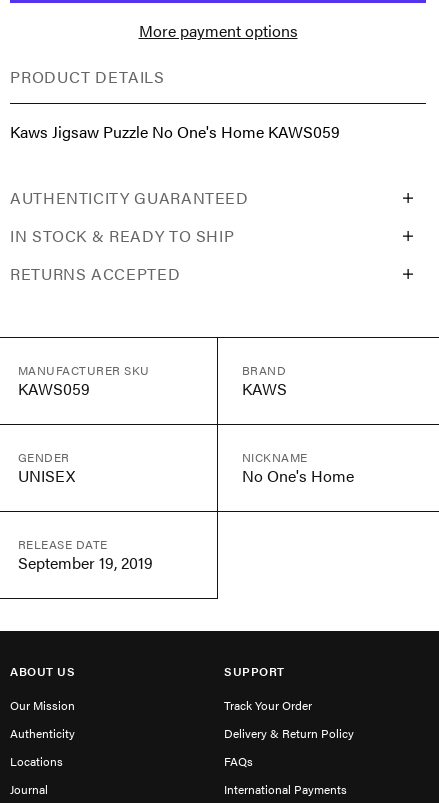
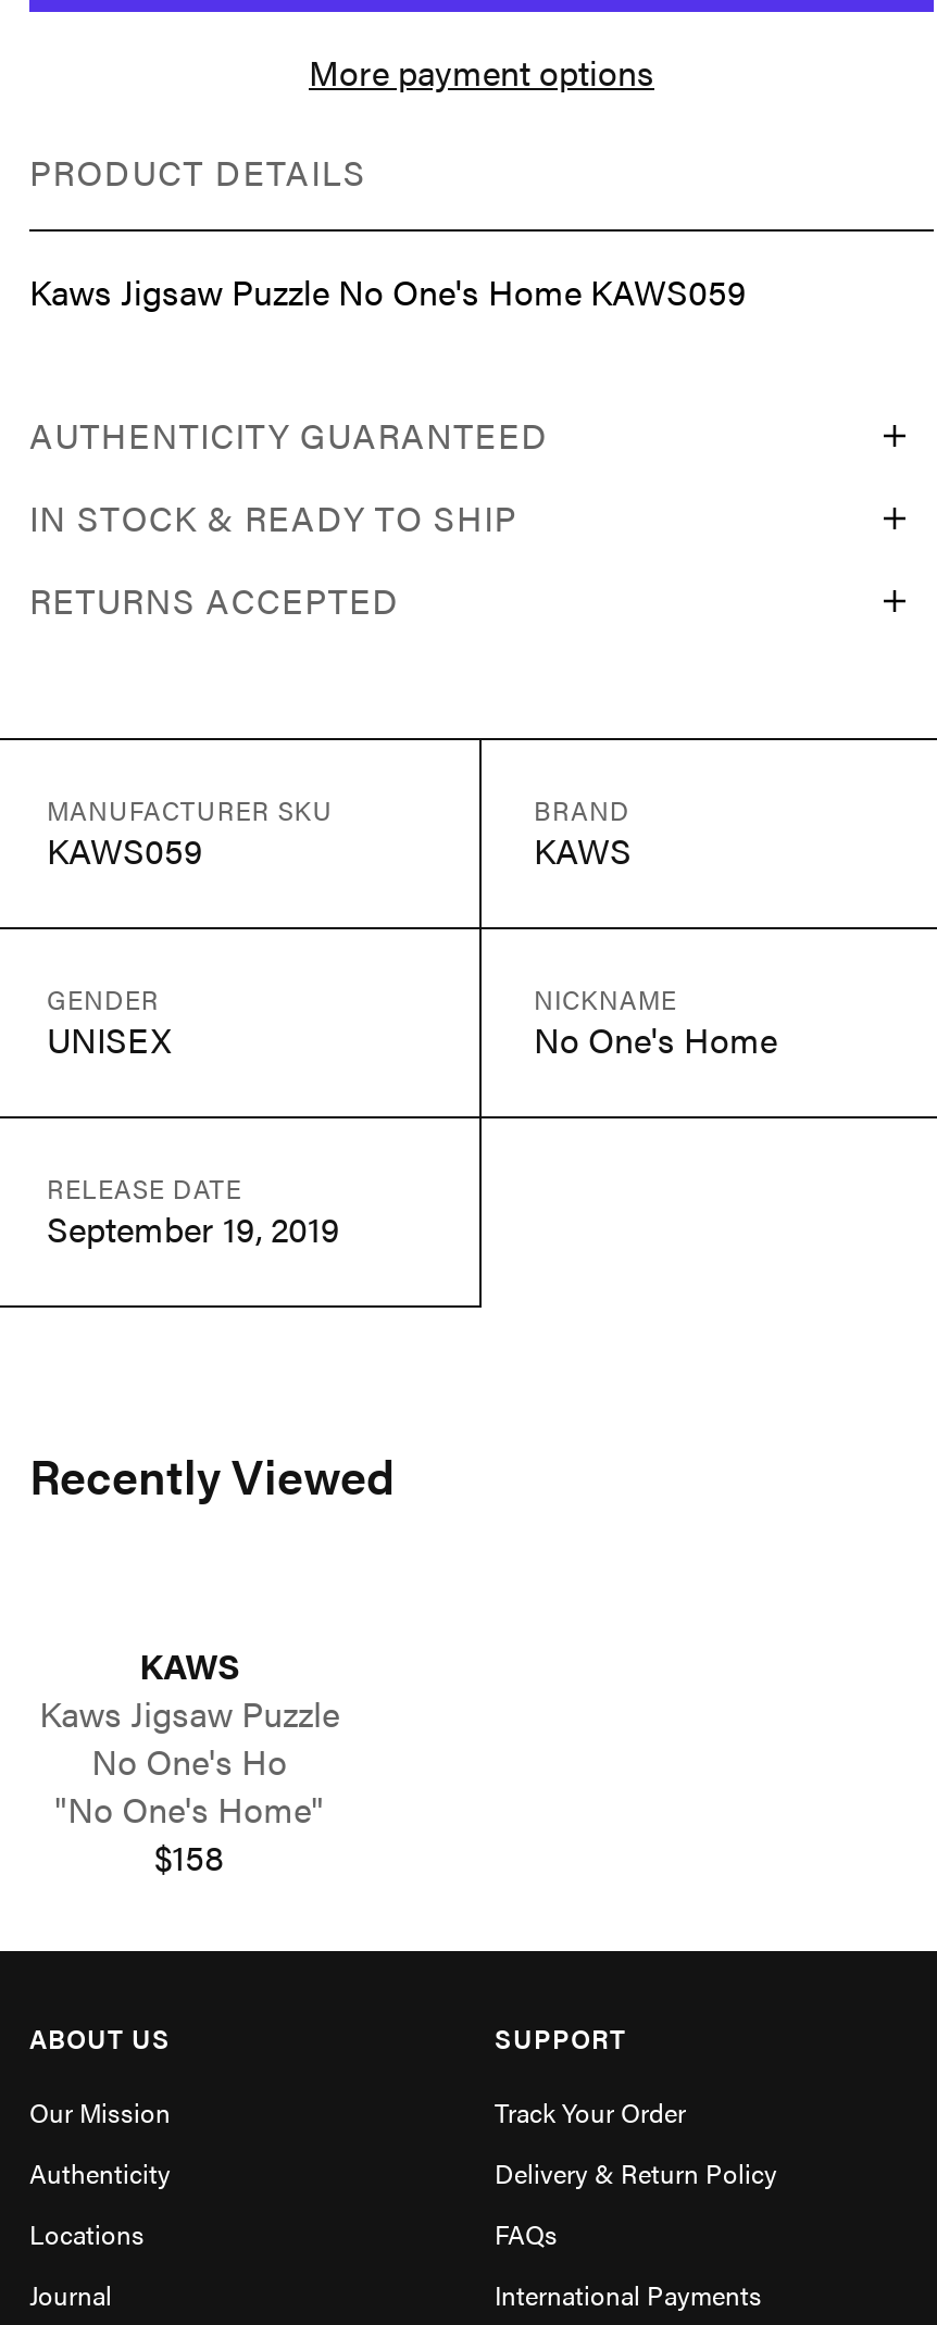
+ Recently Viewed
+ KAWS
+ Kaws Jigsaw Puzzle
+ No One's Ho
+ "No One's Home"
+ $158
